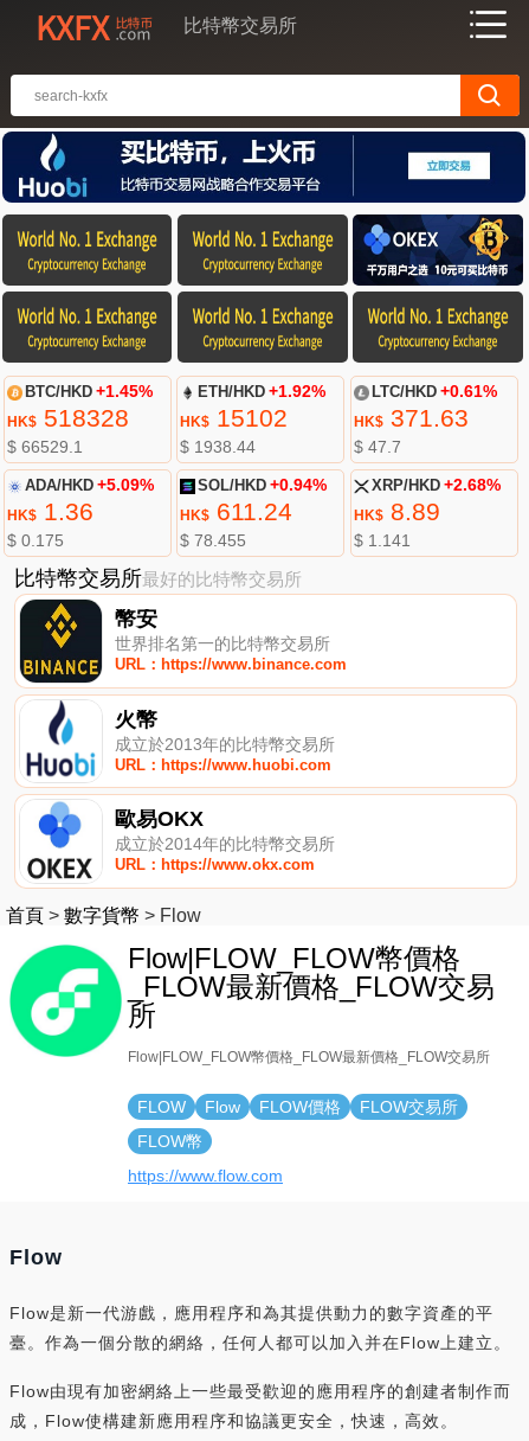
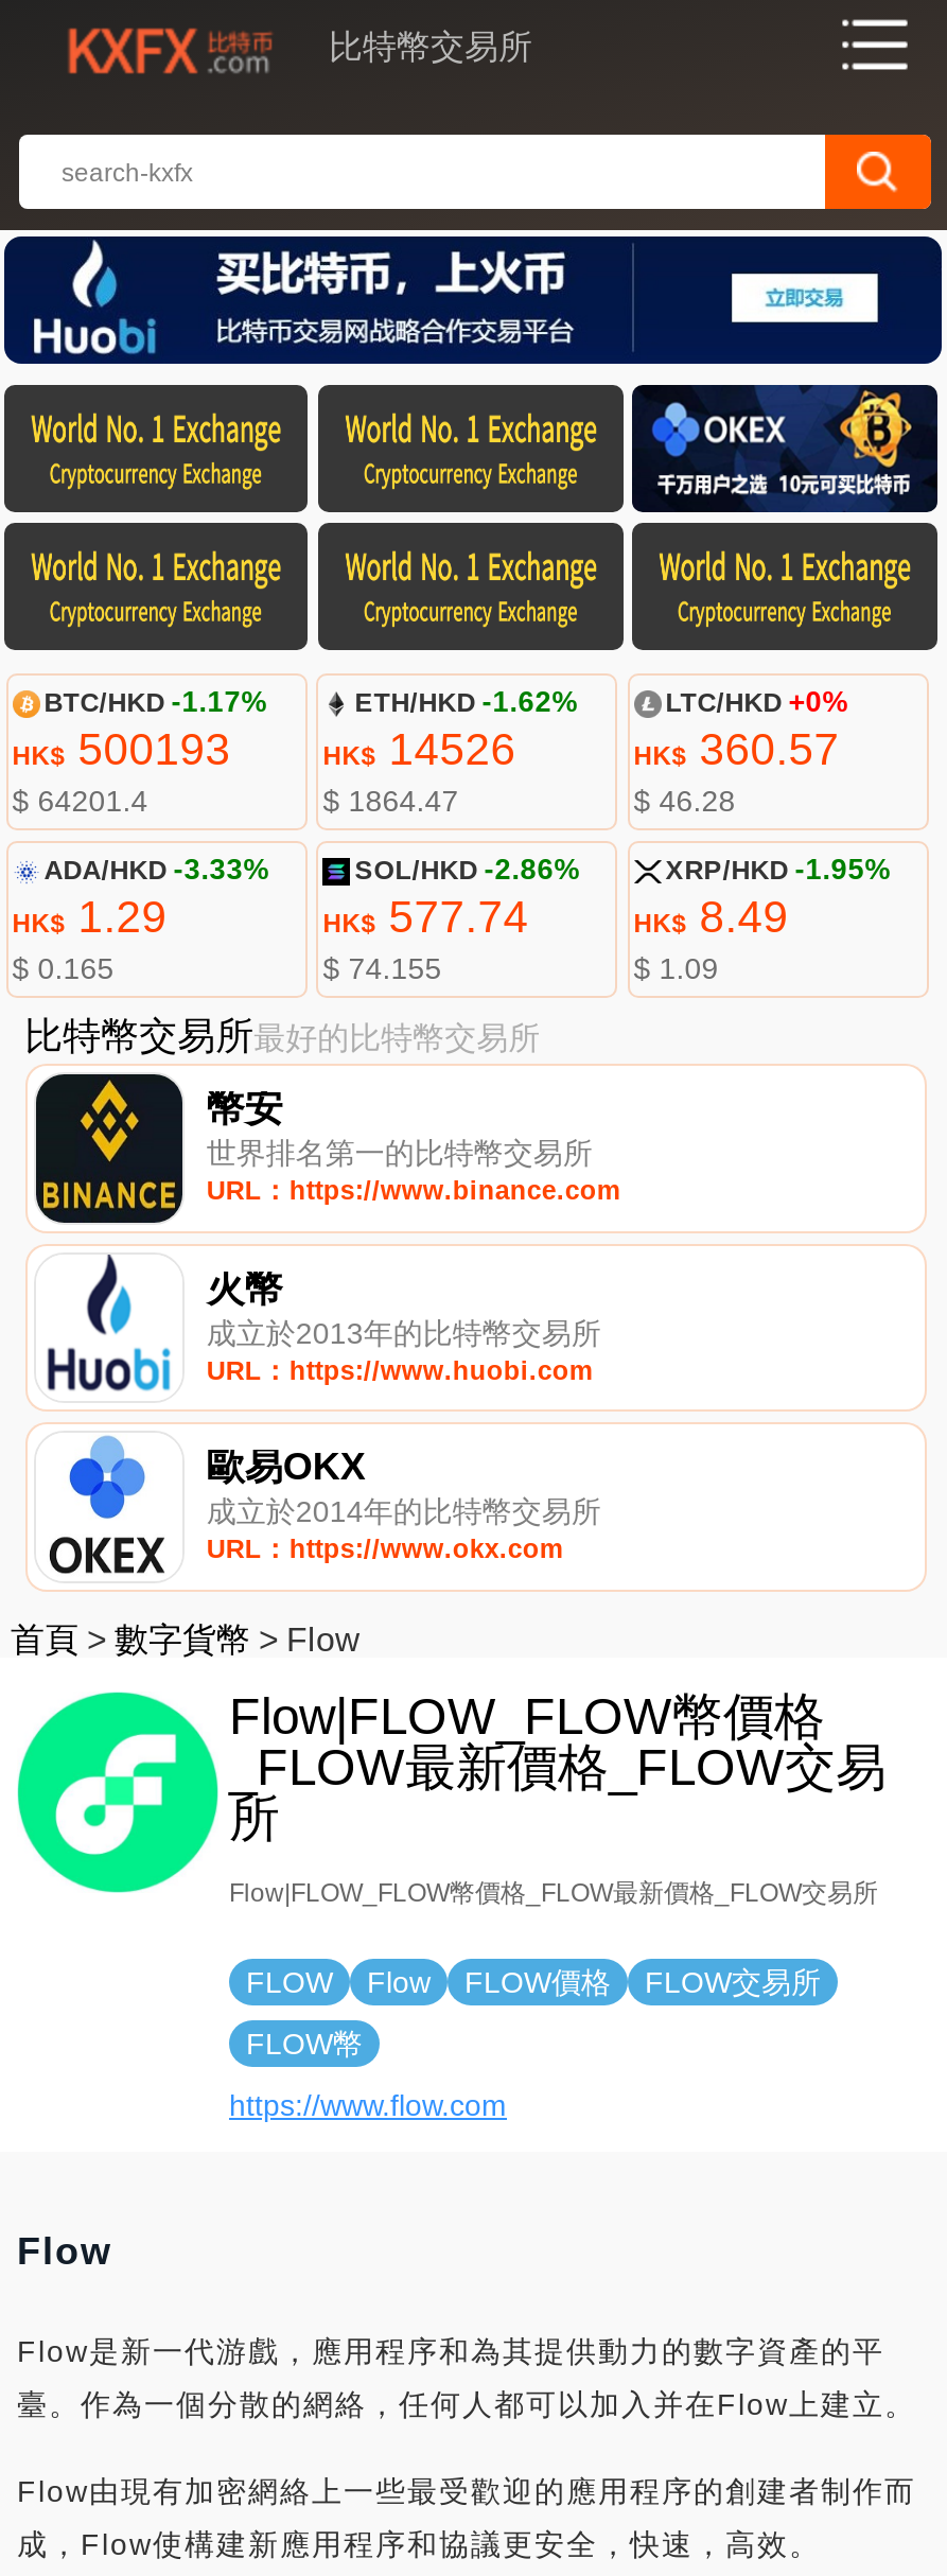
- BTC/HKD +1.45%
- HK$518328
- $ 66529.1
+ BTC/HKD -1.17%
+ HK$500193
+ $ 64201.4

- ETH/HKD +1.92%
- HK$15102
- $ 1938.44
+ ETH/HKD -1.62%
+ HK$14526
+ $ 1864.47

- LTC/HKD +0.61%
- HK$371.63
- $ 47.7
+ LTC/HKD +0%
+ HK$360.57
+ $ 46.28

- ADA/HKD +5.09%
- HK$1.36
- $ 0.175
+ ADA/HKD -3.33%
+ HK$1.29
+ $ 0.165

- SOL/HKD +0.94%
- HK$611.24
- $ 78.455
+ SOL/HKD -2.86%
+ HK$577.74
+ $ 74.155

- XRP/HKD +2.68%
- HK$8.89
- $ 1.141
+ XRP/HKD -1.95%
+ HK$8.49
+ $ 1.09
